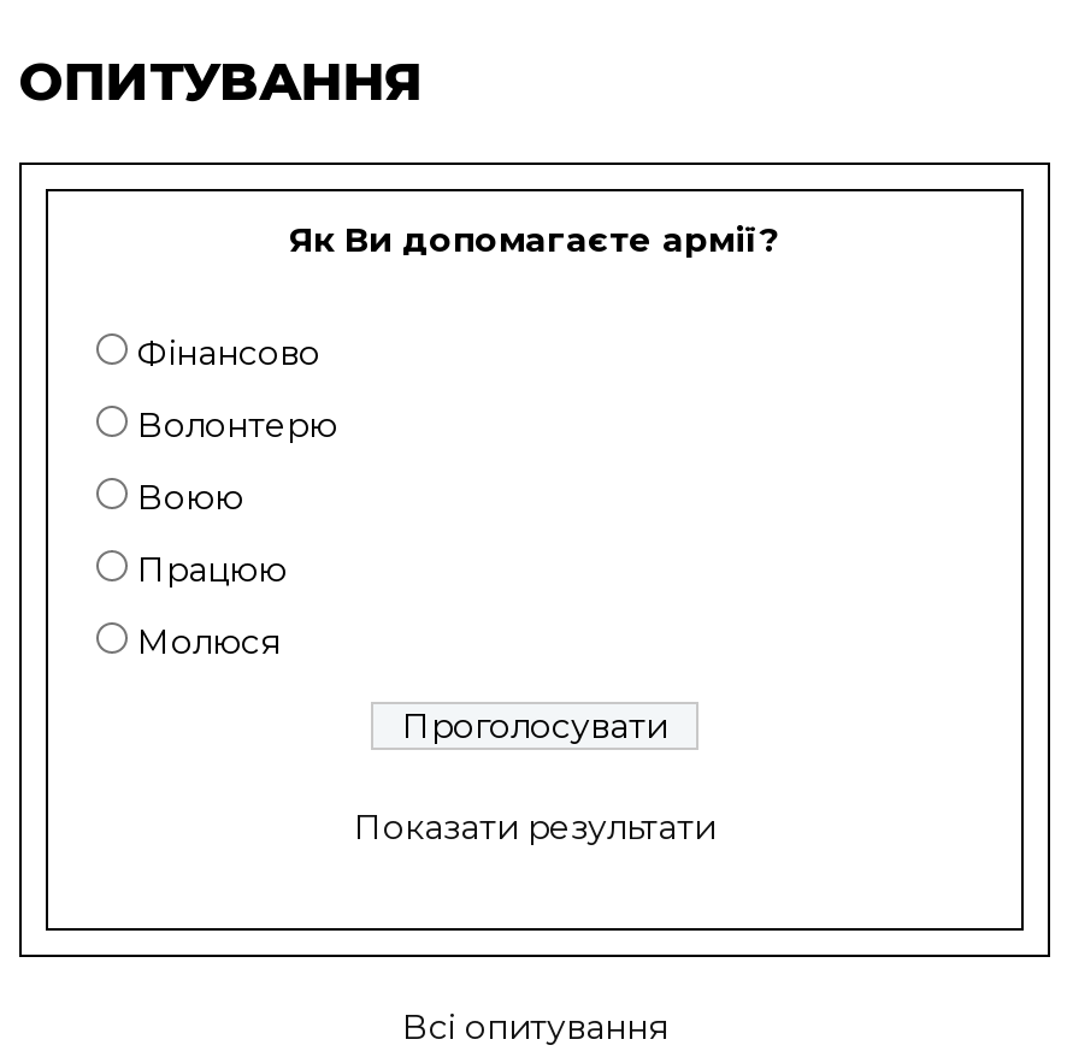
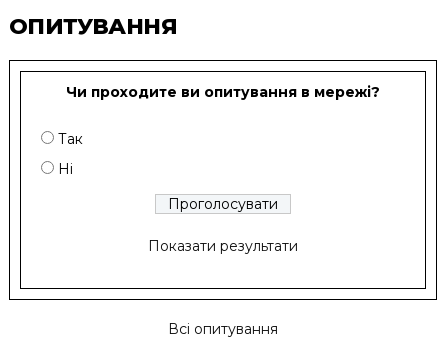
- Як Ви допомагаєте армії?
- Фінансово
- Волонтерю
- Воюю
- Працюю
- Молюся
+ Чи проходите ви опитування в мережі?
+ Так
+ Ні
